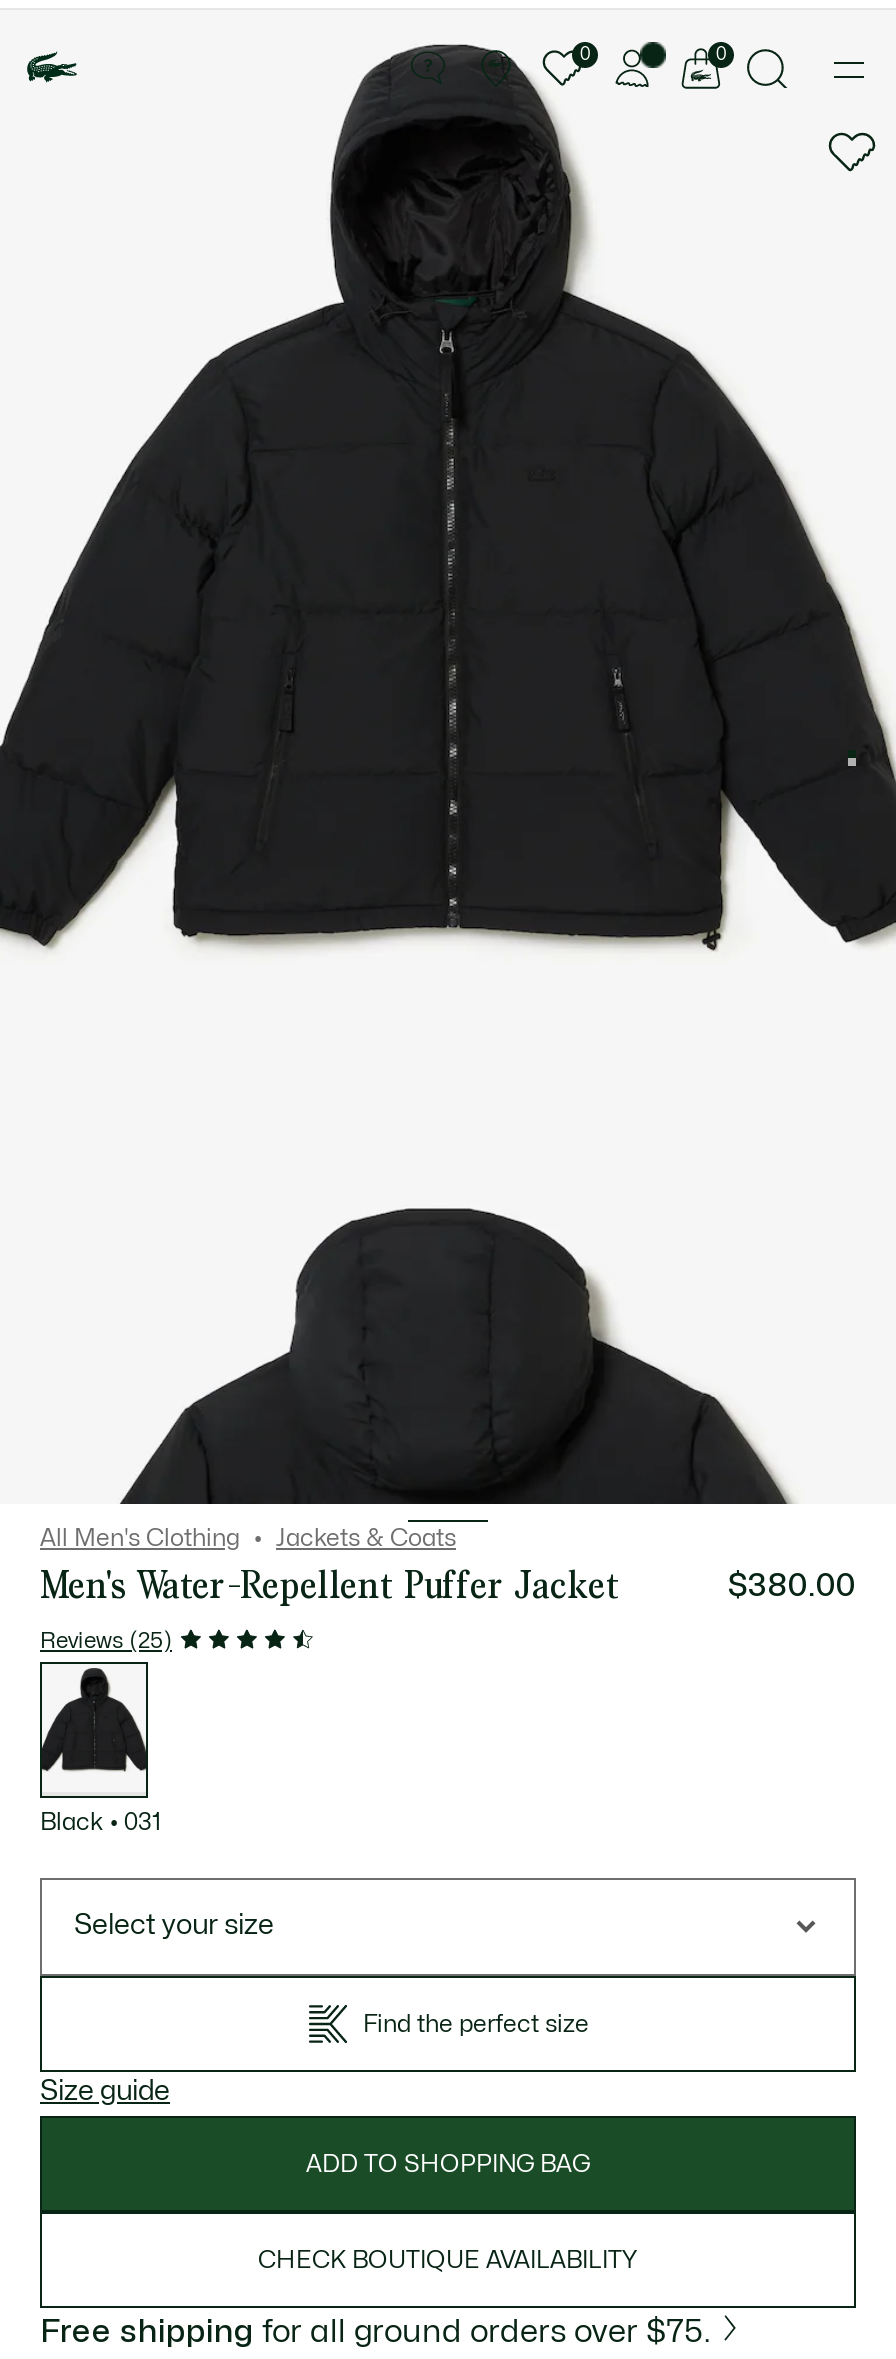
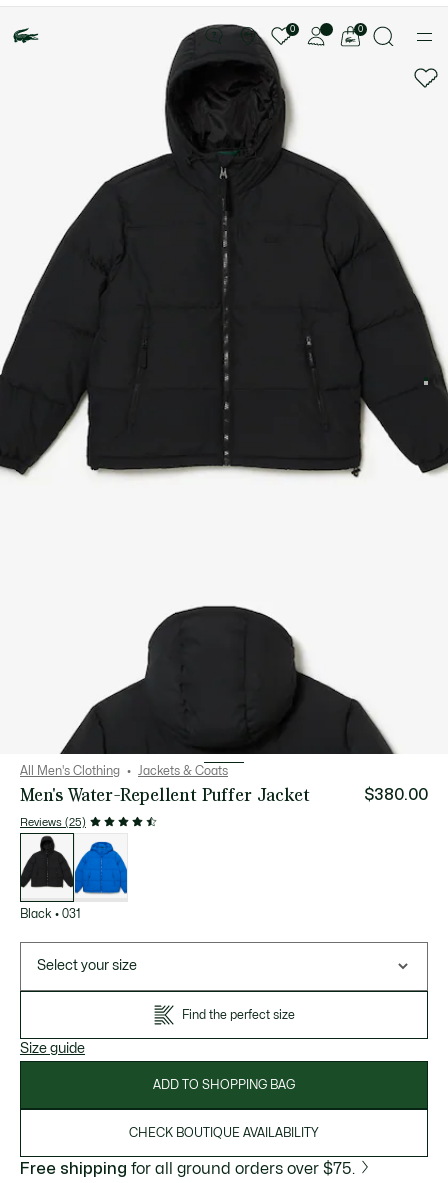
+ [image]
